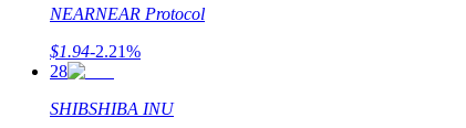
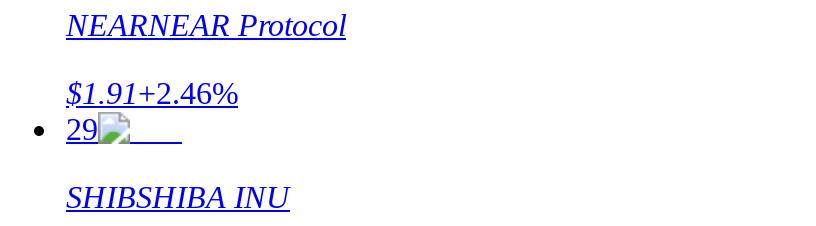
- $1.94-2.21%
- 28
+ $1.91+2.46%
+ 29
